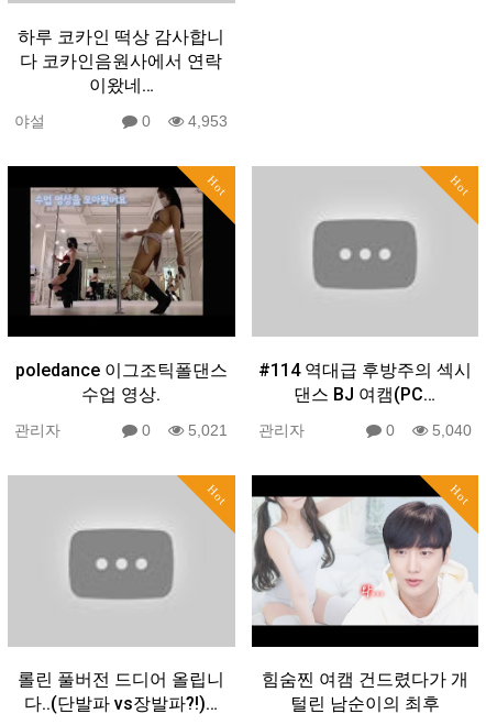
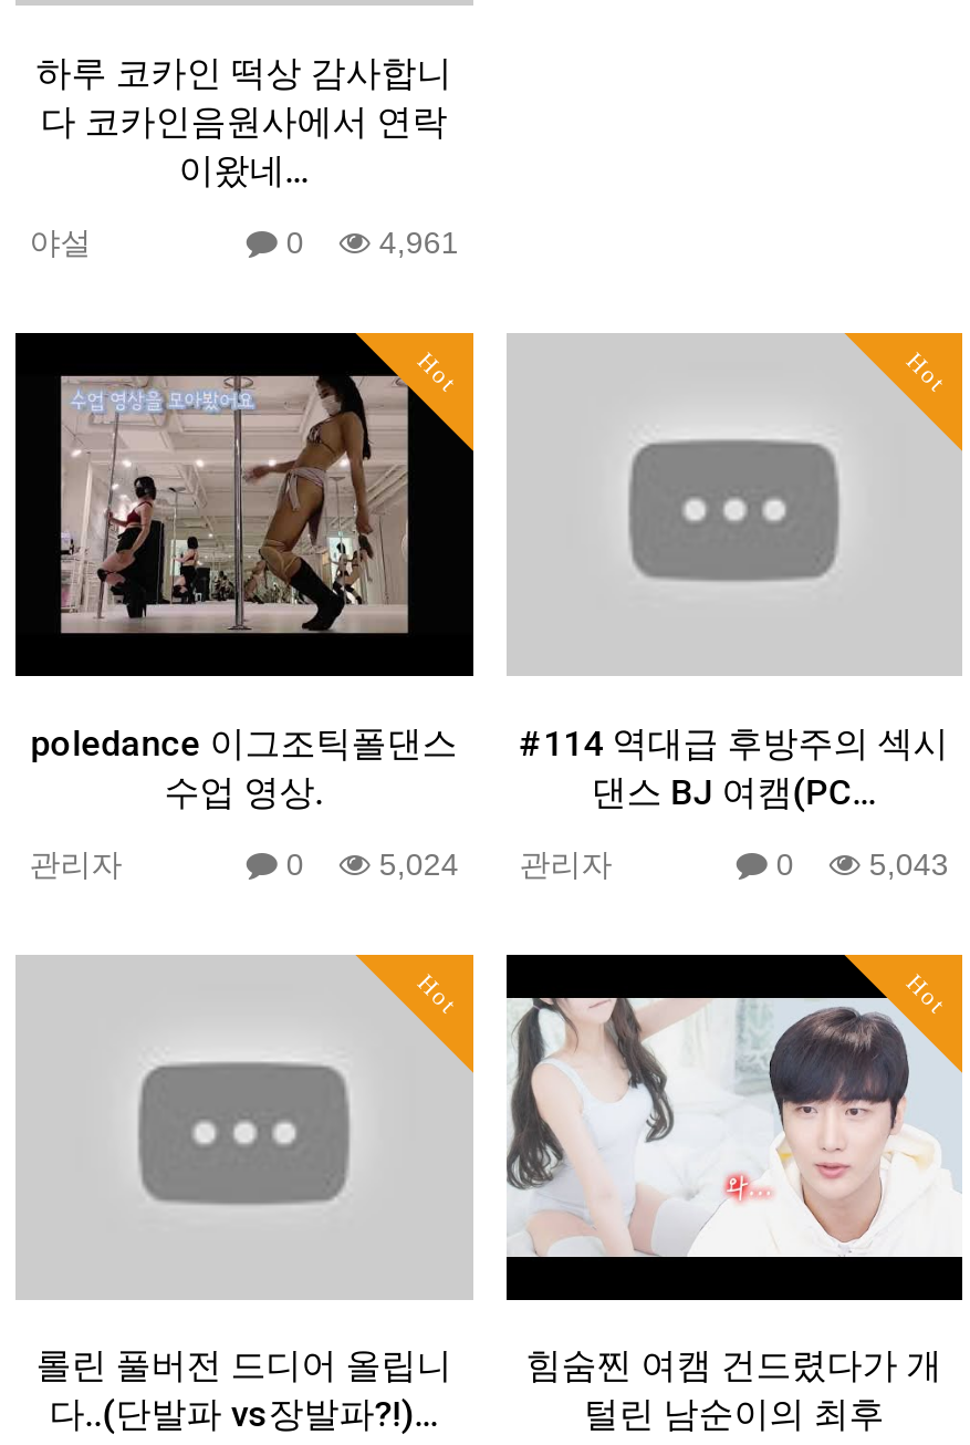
- 0 4,953
+ 0 4,961

- 0 5,021 관리자
+ 0 5,024 관리자

- 0 5,040
+ 0 5,043
